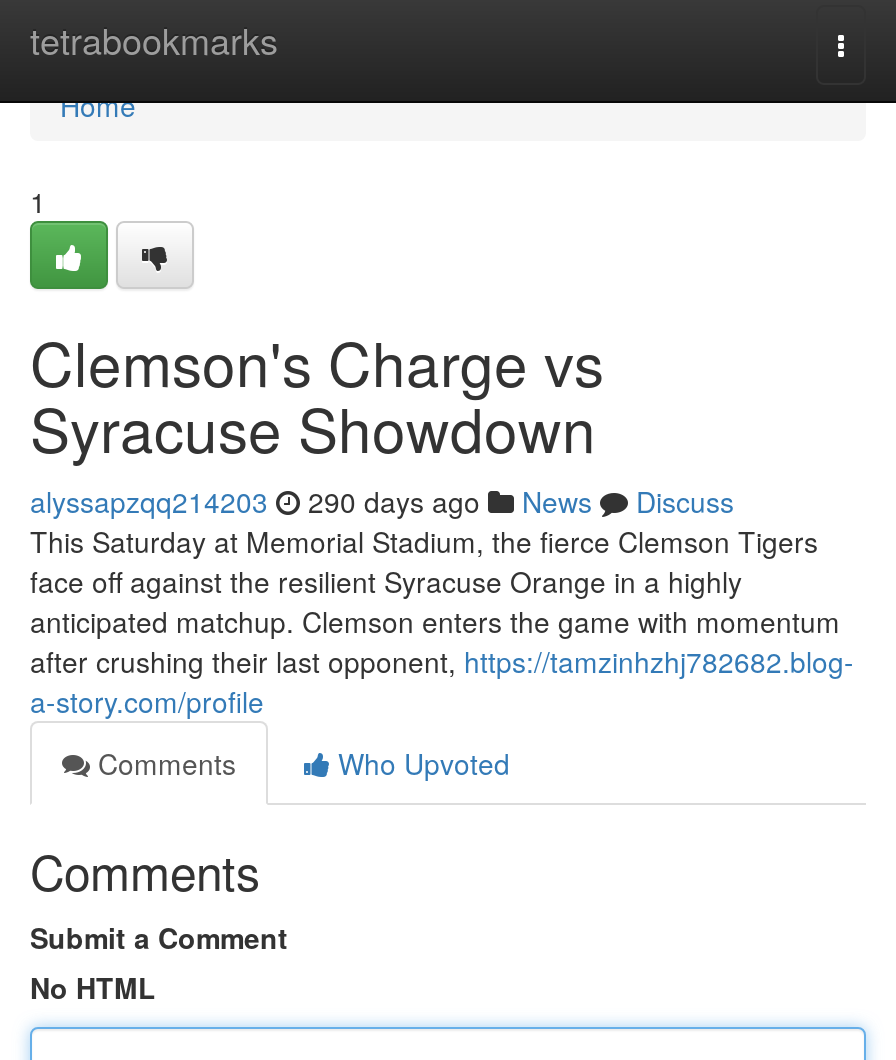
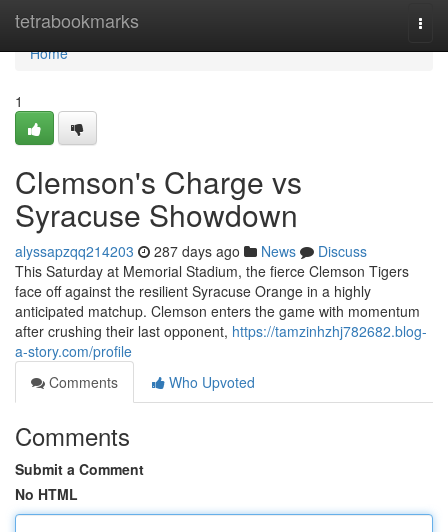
- alyssapzqq214203 290 days ago News Discuss
+ alyssapzqq214203 287 days ago News Discuss
